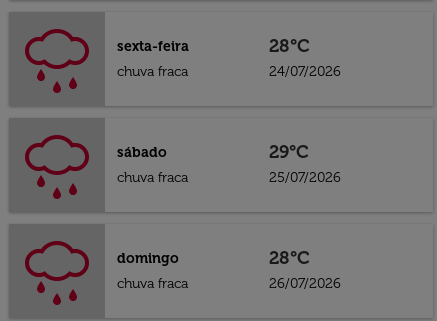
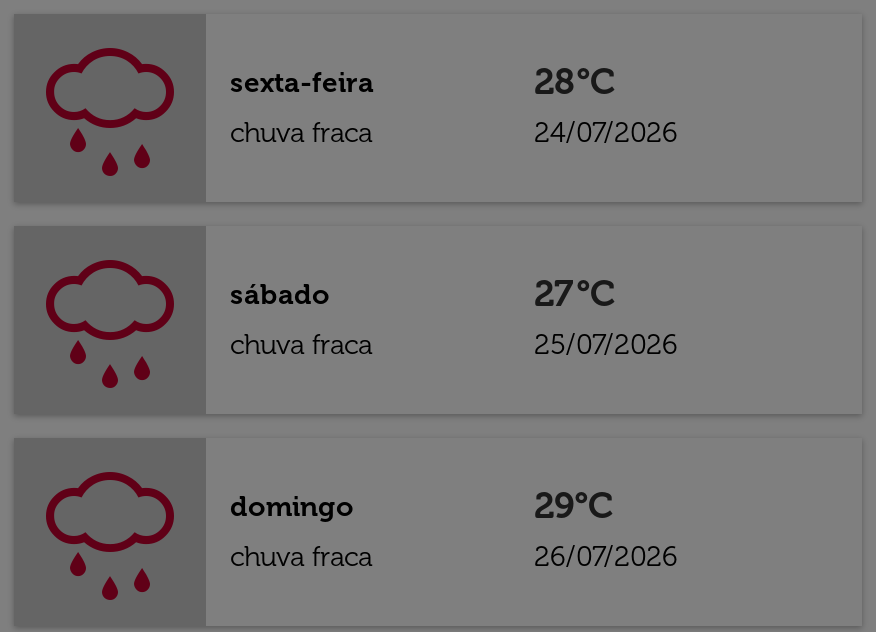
- 29°C
+ 27°C

- 28°C
+ 29°C
